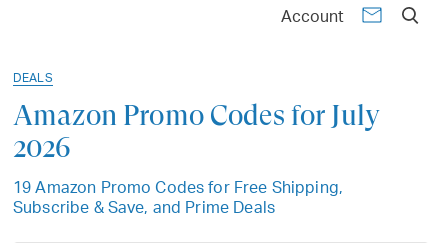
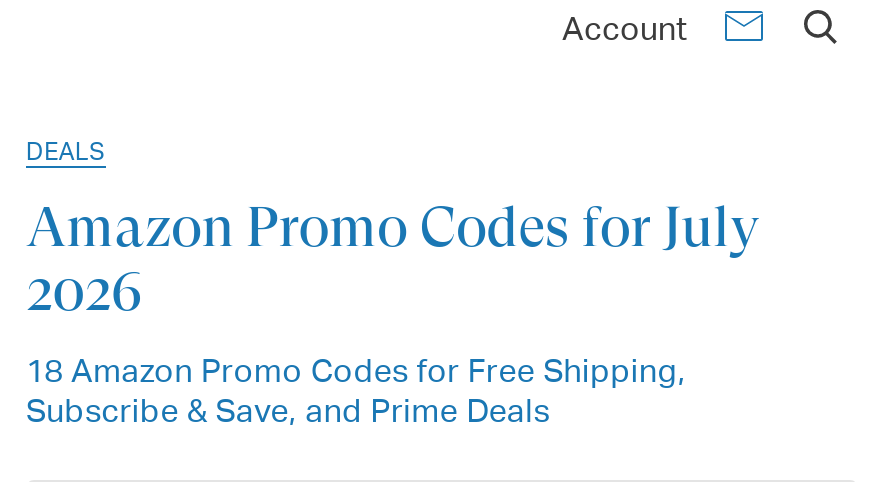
- 19 Amazon Promo Codes for Free Shipping,
+ 18 Amazon Promo Codes for Free Shipping,
